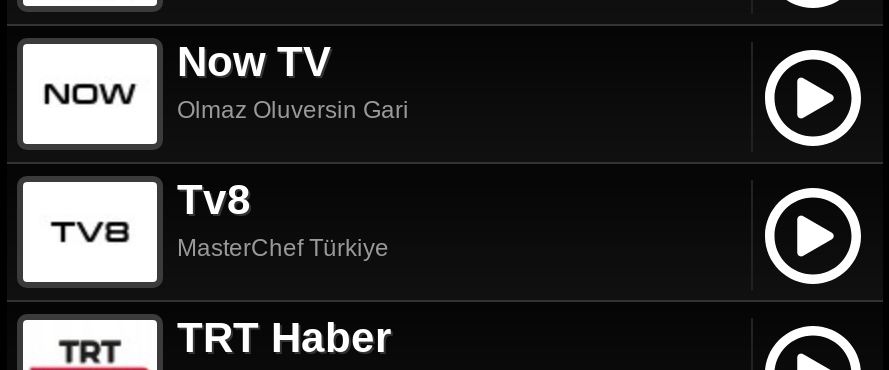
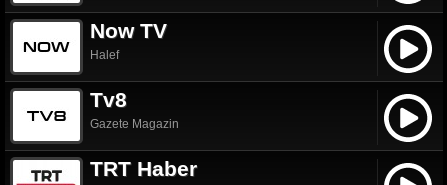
- Olmaz Oluversin Gari
+ Halef

- MasterChef Türkiye
+ Gazete Magazin
